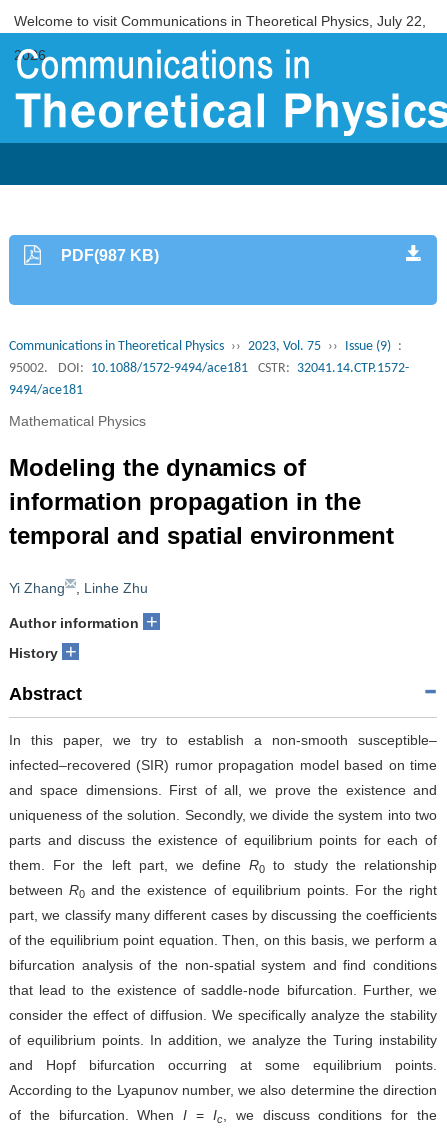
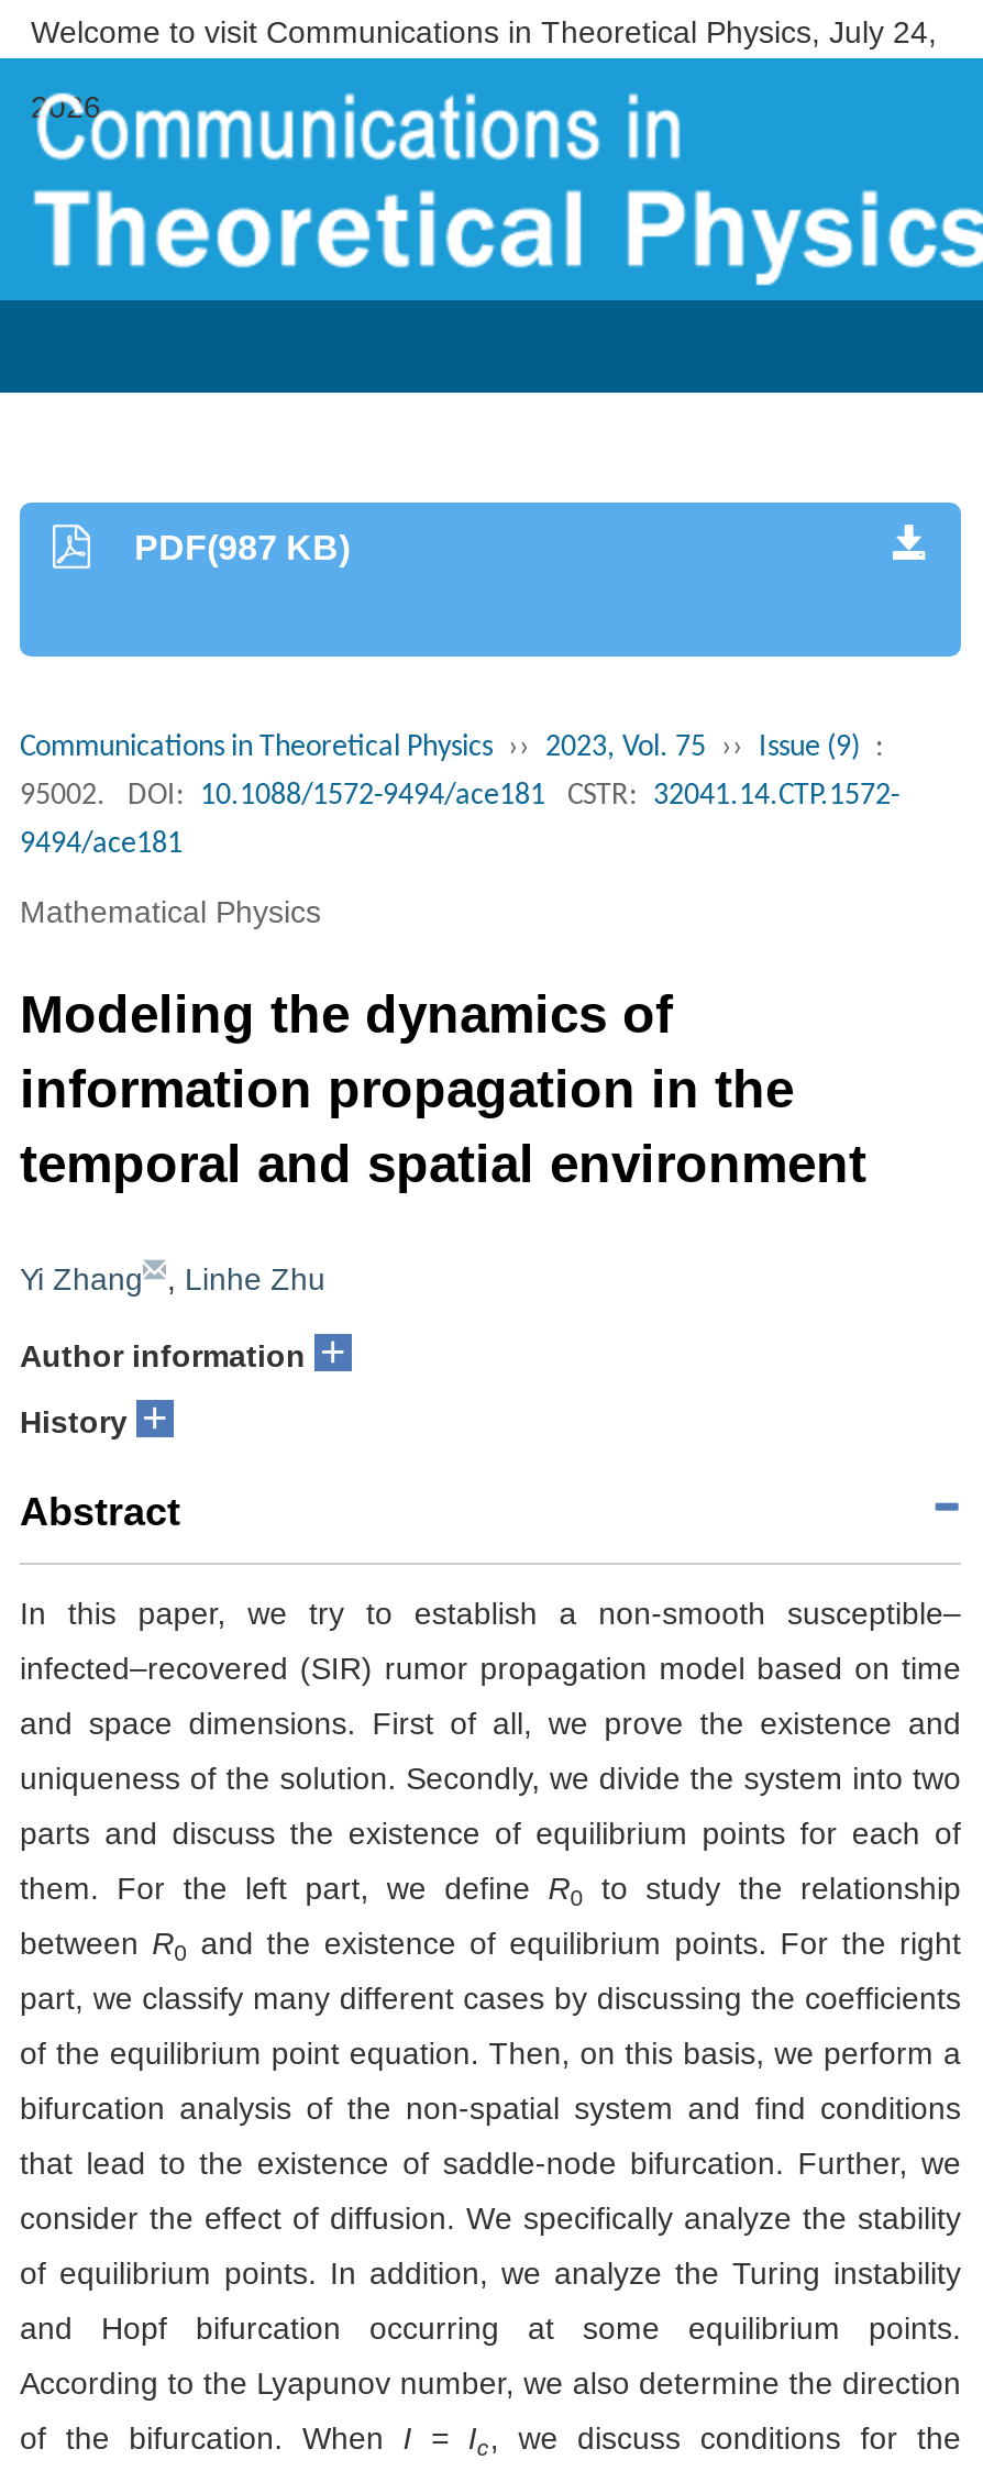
- Welcome to visit Communications in Theoretical Physics, July 22,
+ Welcome to visit Communications in Theoretical Physics, July 24,
